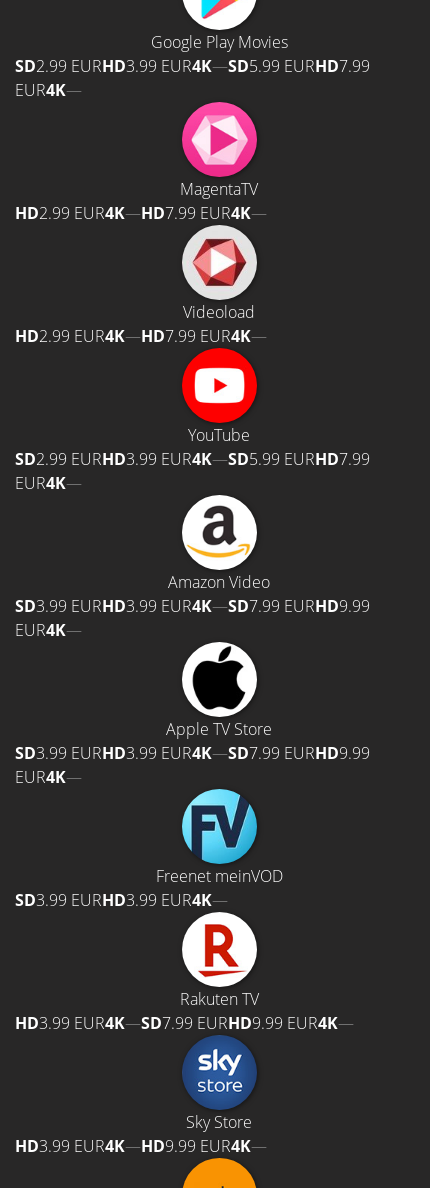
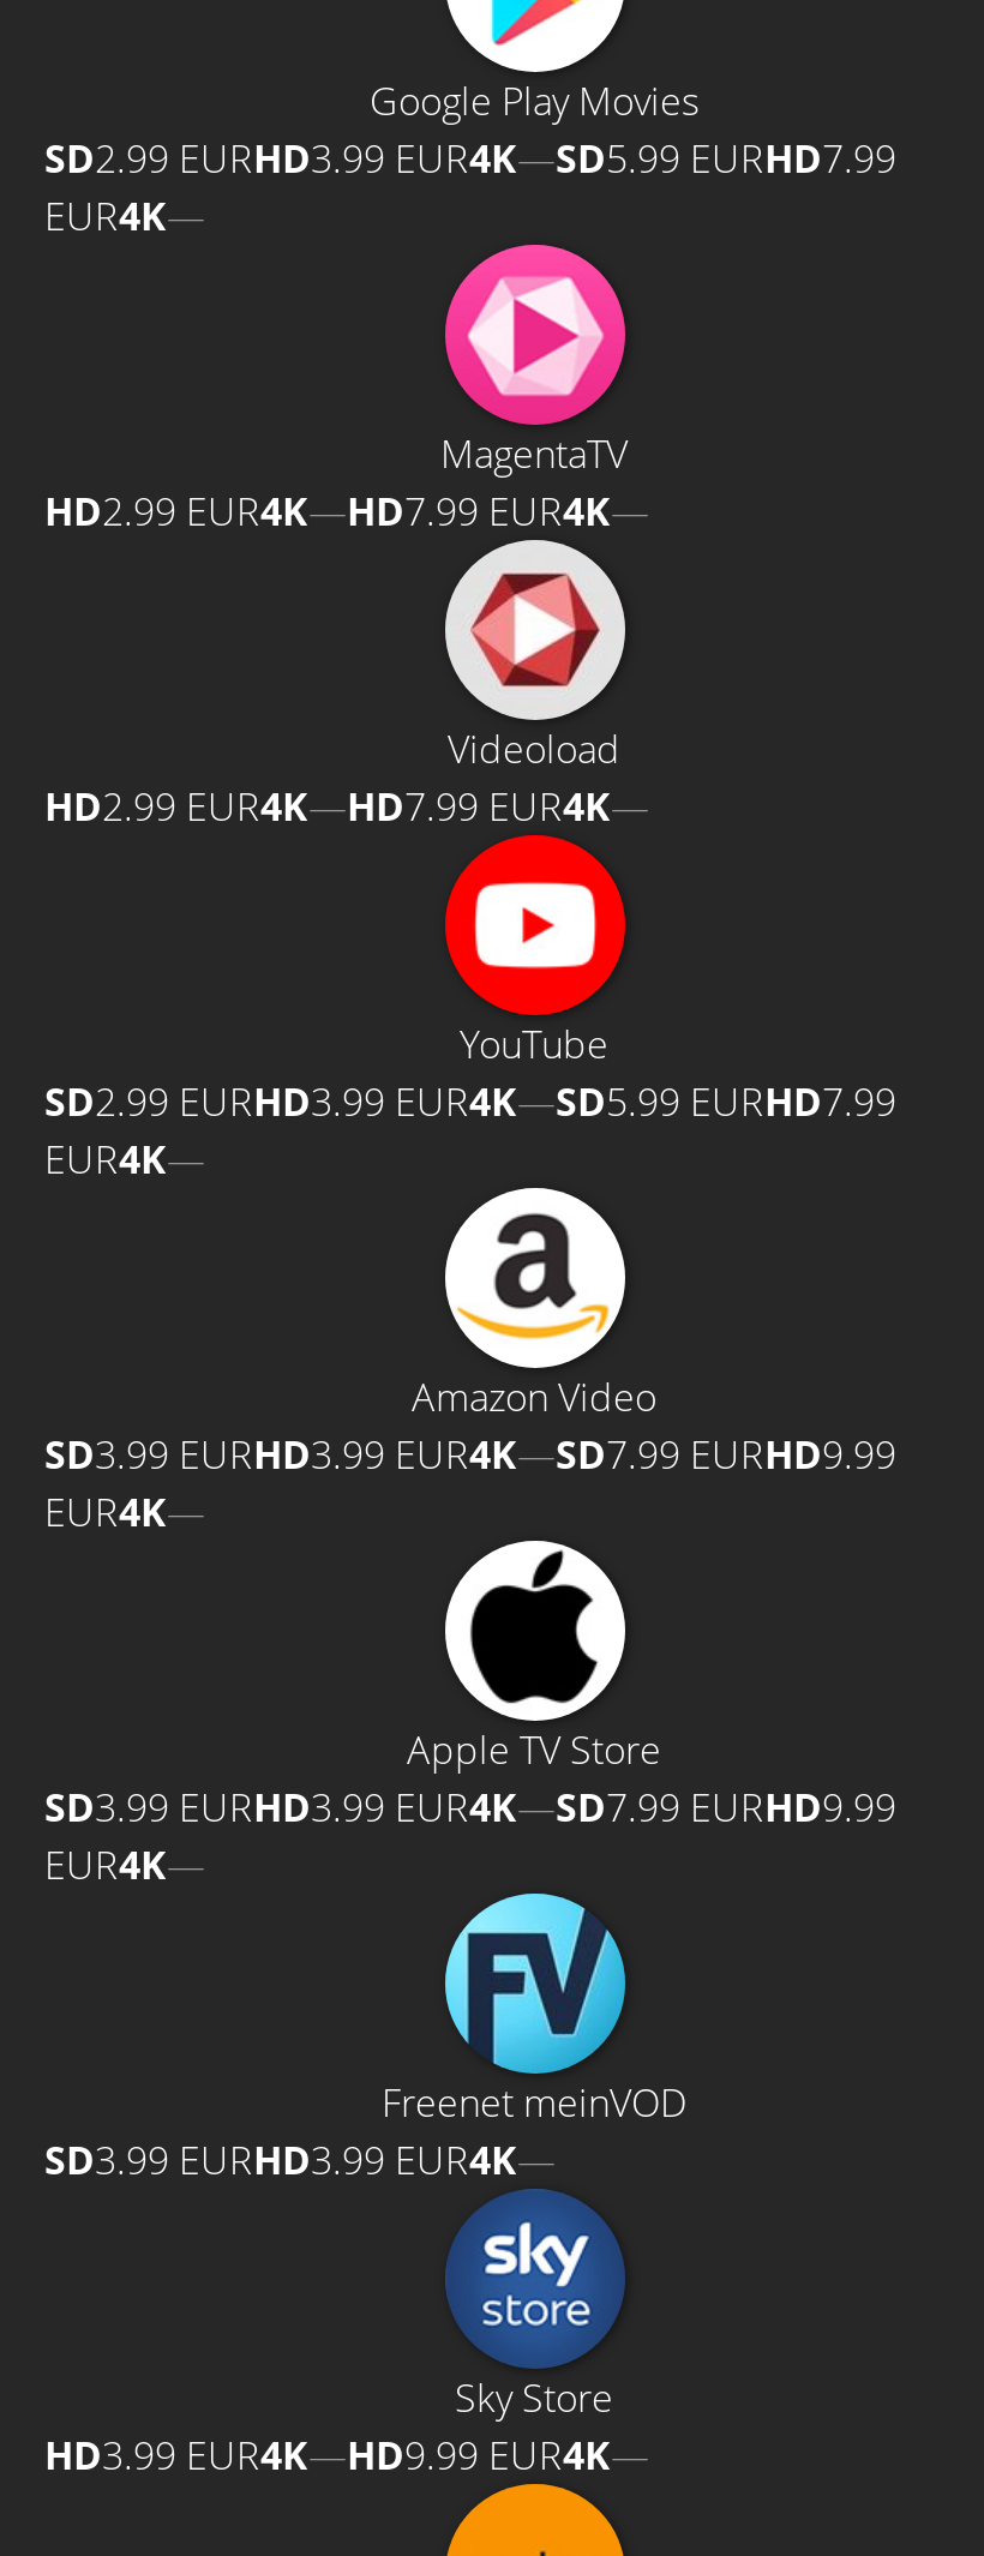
- [image]
- Rakuten TV
- HD3.99 EUR4K — SD7.99 EURHD9.99 EUR4K —
